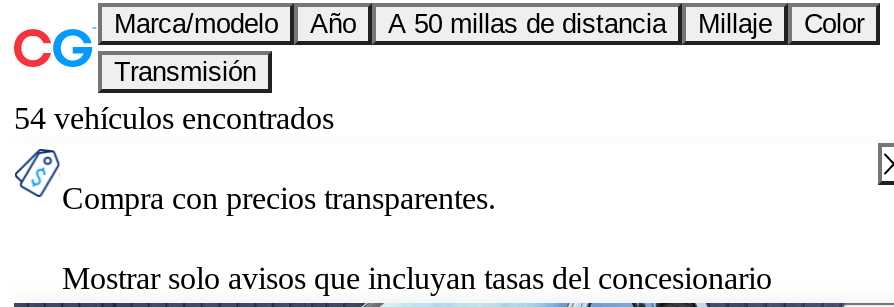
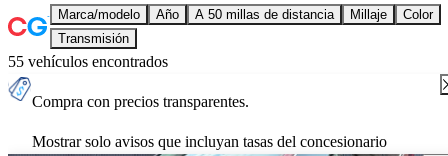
- 54 vehículos encontrados
+ 55 vehículos encontrados
